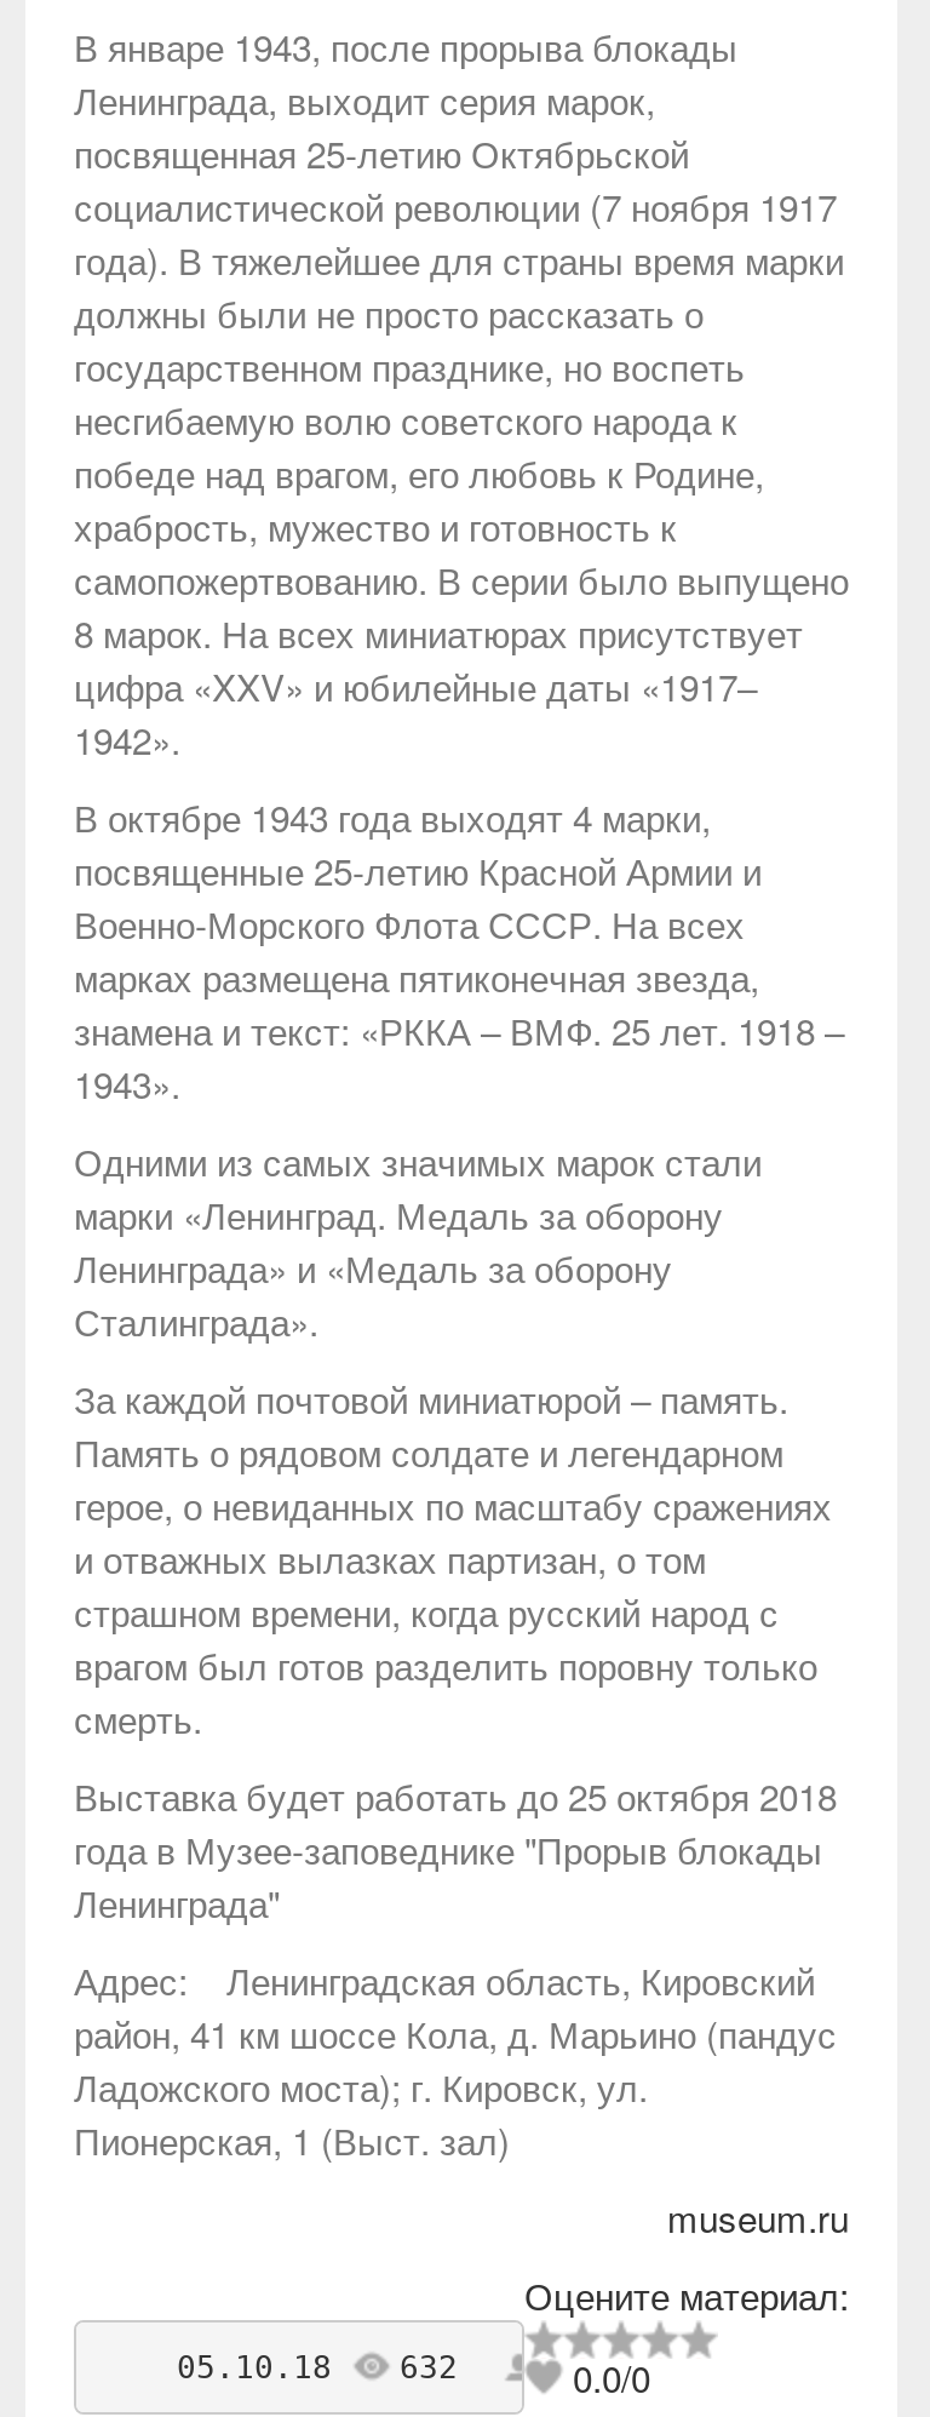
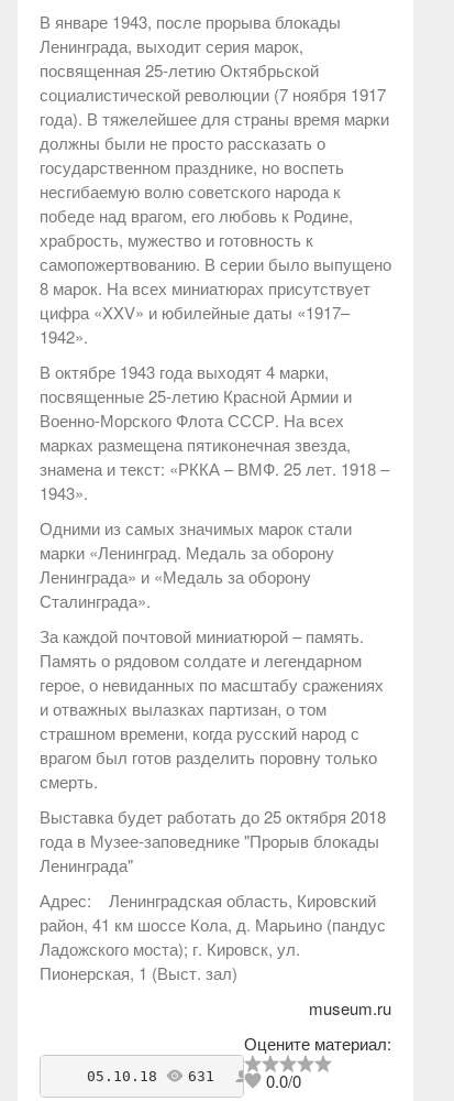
- 05.10.18 632
+ 05.10.18 631
